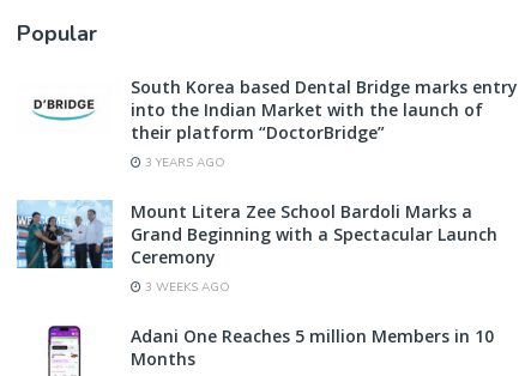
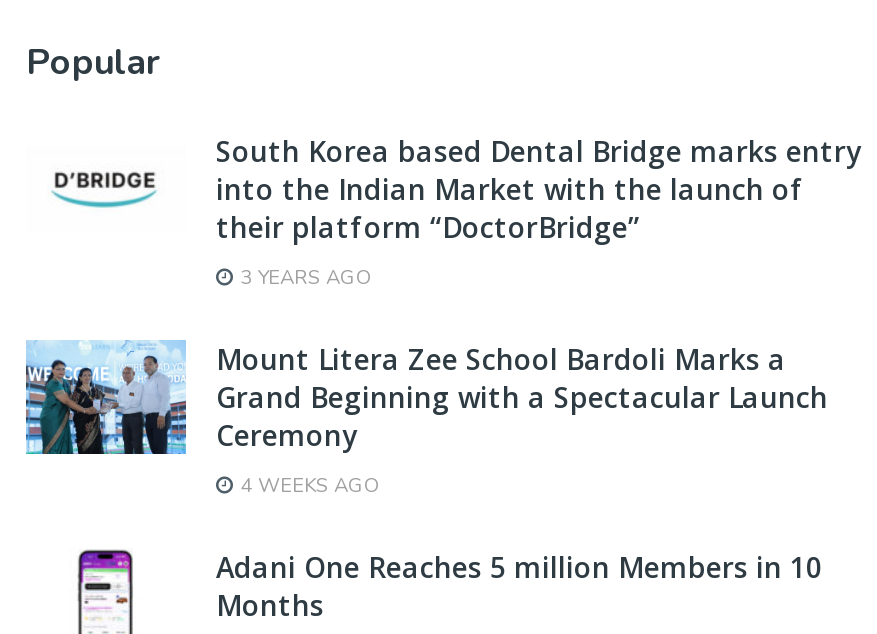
- 3 WEEKS AGO
+ 4 WEEKS AGO
